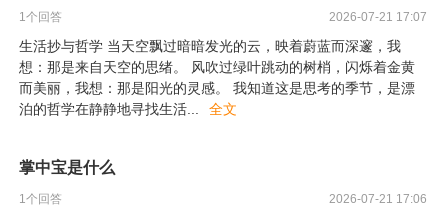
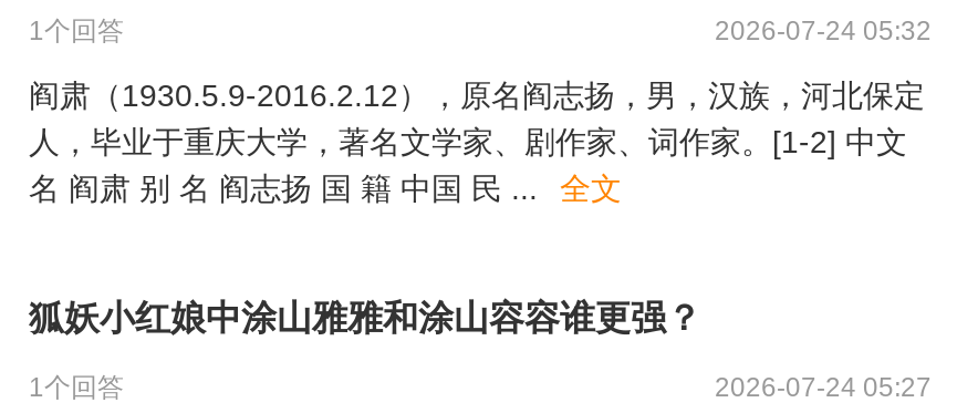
- 2026-07-21 17:07
+ 2026-07-24 05:32

- 生活抄与哲学 当天空飘过暗暗发光的云，映着蔚蓝而深邃，我
- 想：那是来自天空的思绪。 风吹过绿叶跳动的树梢，闪烁着金黄
- 而美丽，我想：那是阳光的灵感。 我知道这是思考的季节，是漂
- 泊的哲学在静静地寻找生活...
+ 阎肃（1930.5.9-2016.2.12），原名阎志扬，男，汉族，河北保定
+ 人，毕业于重庆大学，著名文学家、剧作家、词作家。[1-2] 中文
+ 名 阎肃 别 名 阎志扬 国 籍 中国 民...

- 掌中宝是什么
+ 狐妖小红娘中涂山雅雅和涂山容容谁更强？

- 2026-07-21 17:06
+ 2026-07-24 05:27
